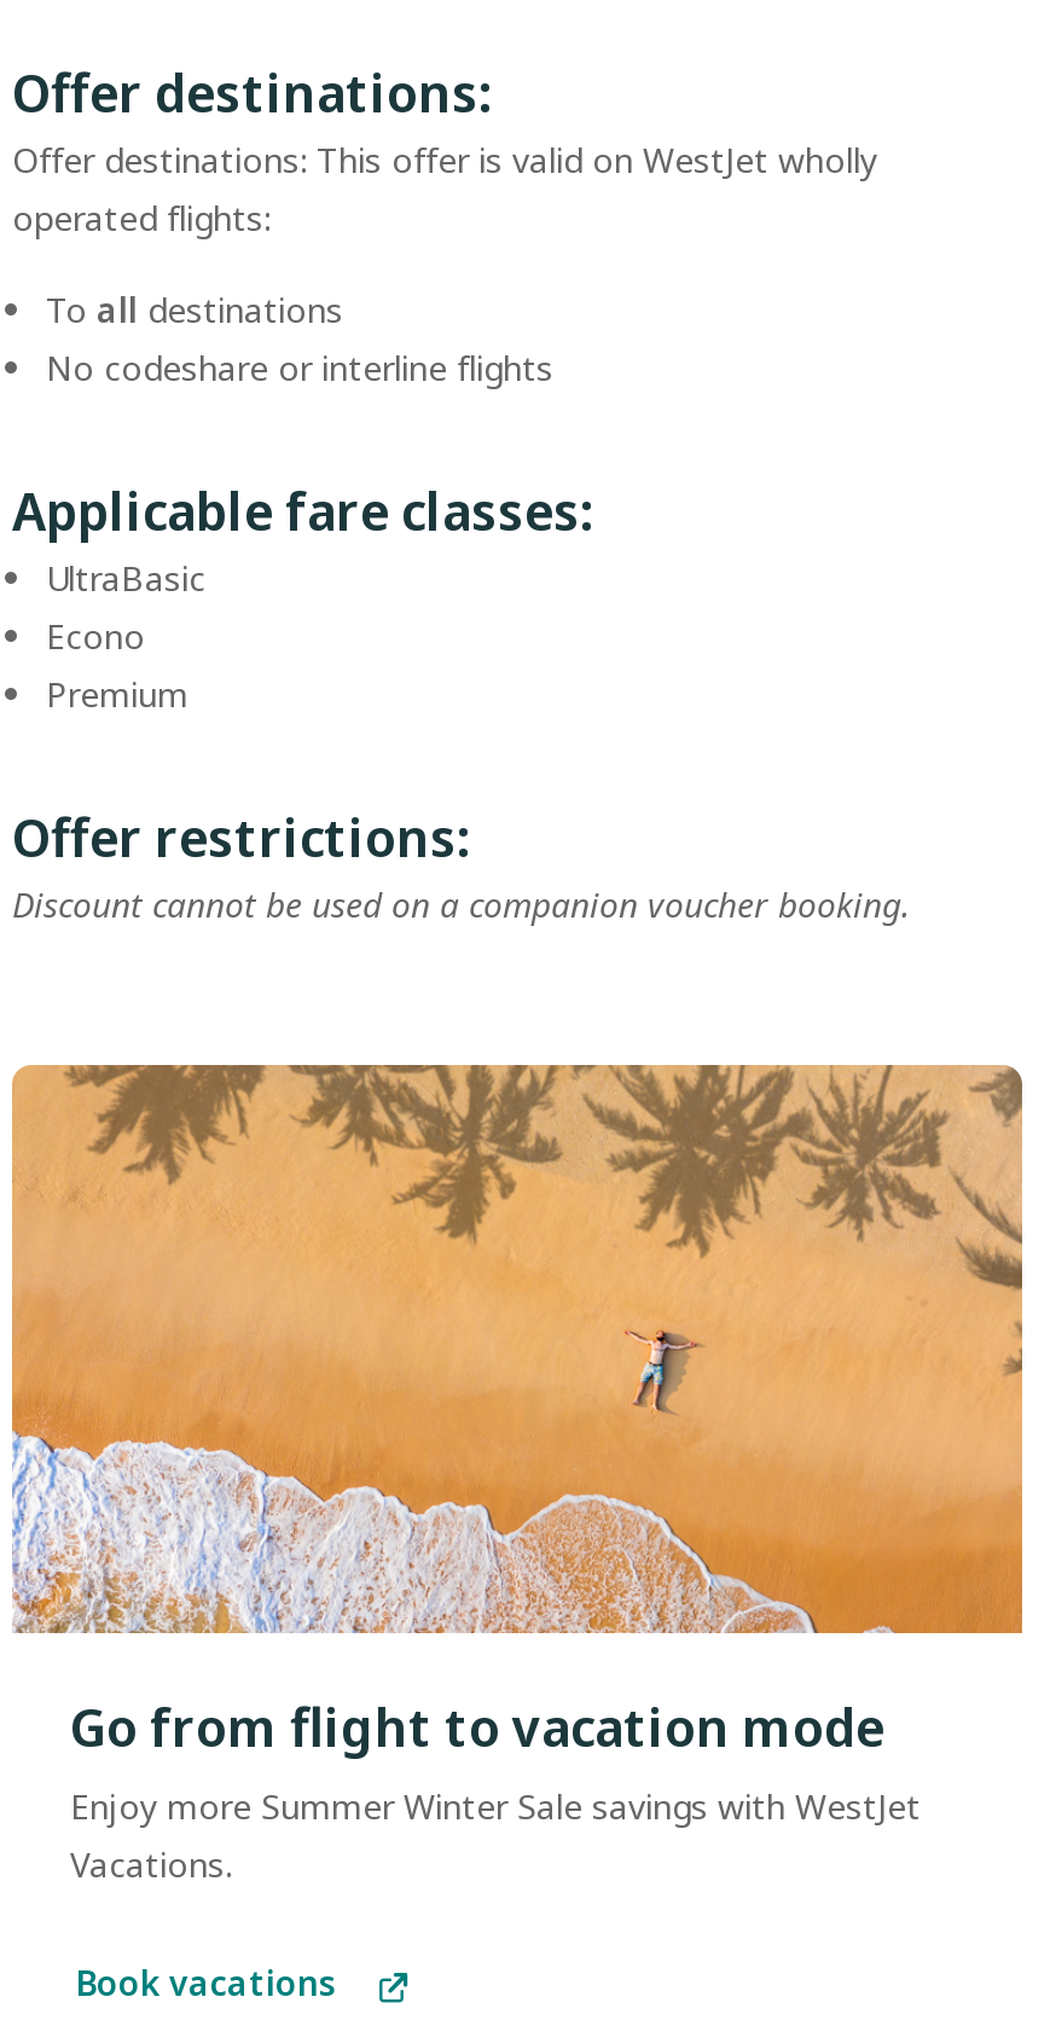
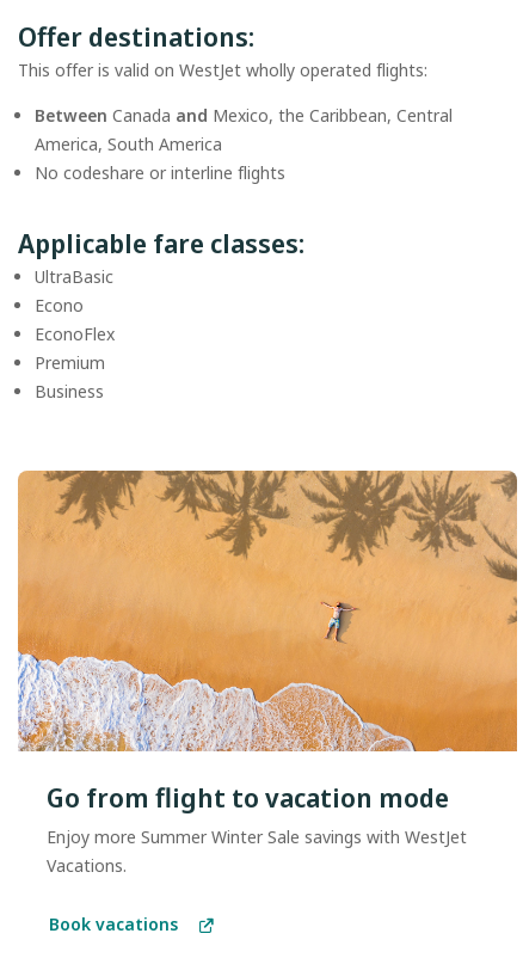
- Offer destinations: This offer is valid on WestJet wholly
- operated flights:
+ This offer is valid on WestJet wholly operated flights:

- To all destinations
+ Between Canada and Mexico, the Caribbean, Central
+ America, South America

+ EconoFlex

moved down: Premium

- Offer restrictions:
- Discount cannot be used on a companion voucher booking.
+ Business
